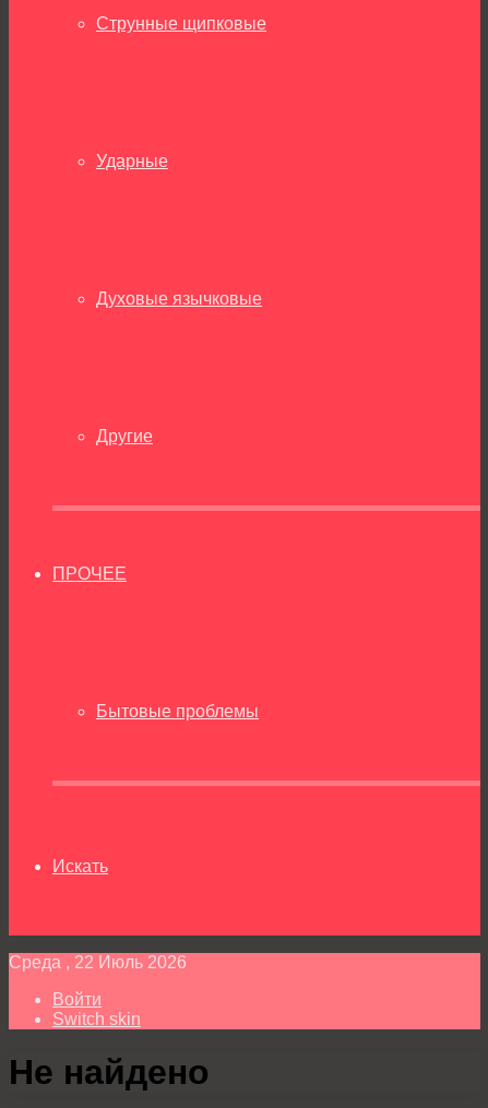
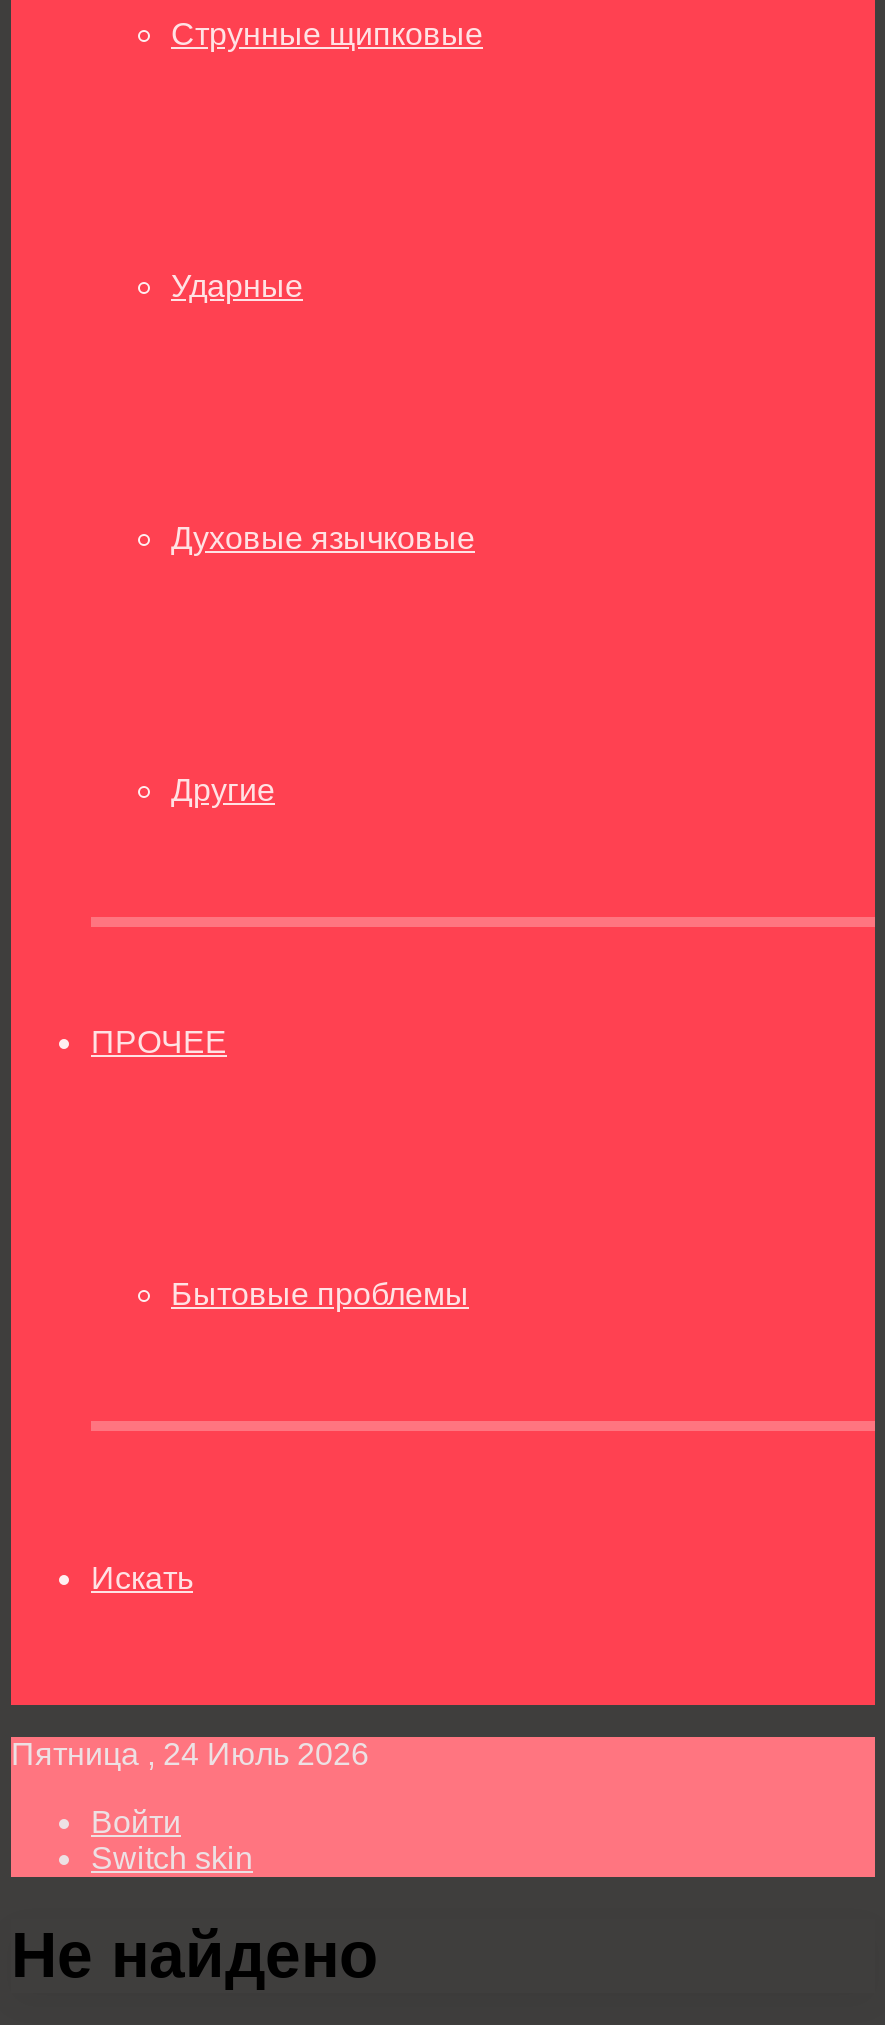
- Среда , 22 Июль 2026
+ Пятница , 24 Июль 2026
